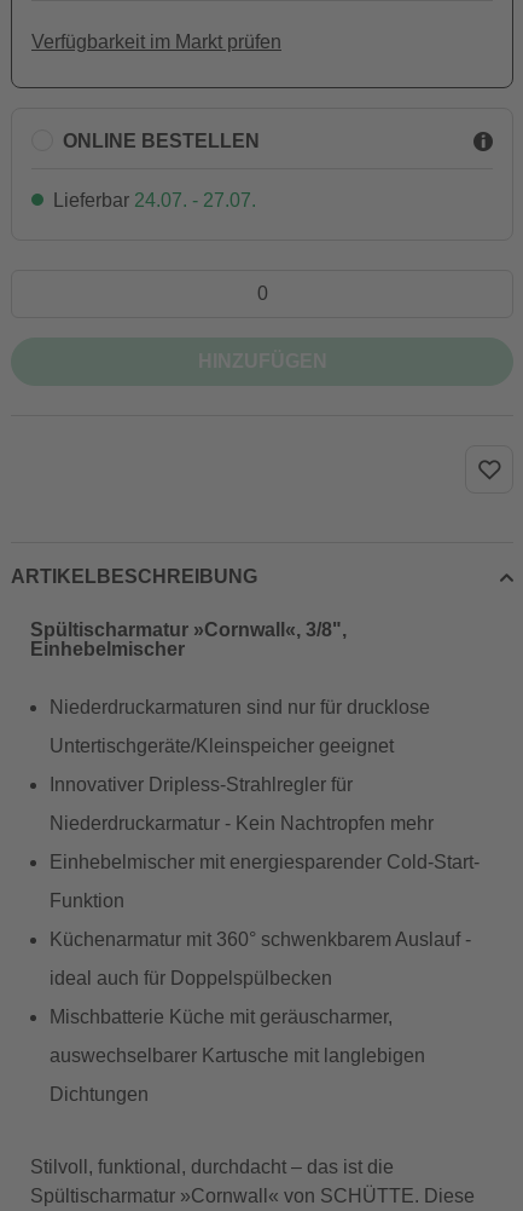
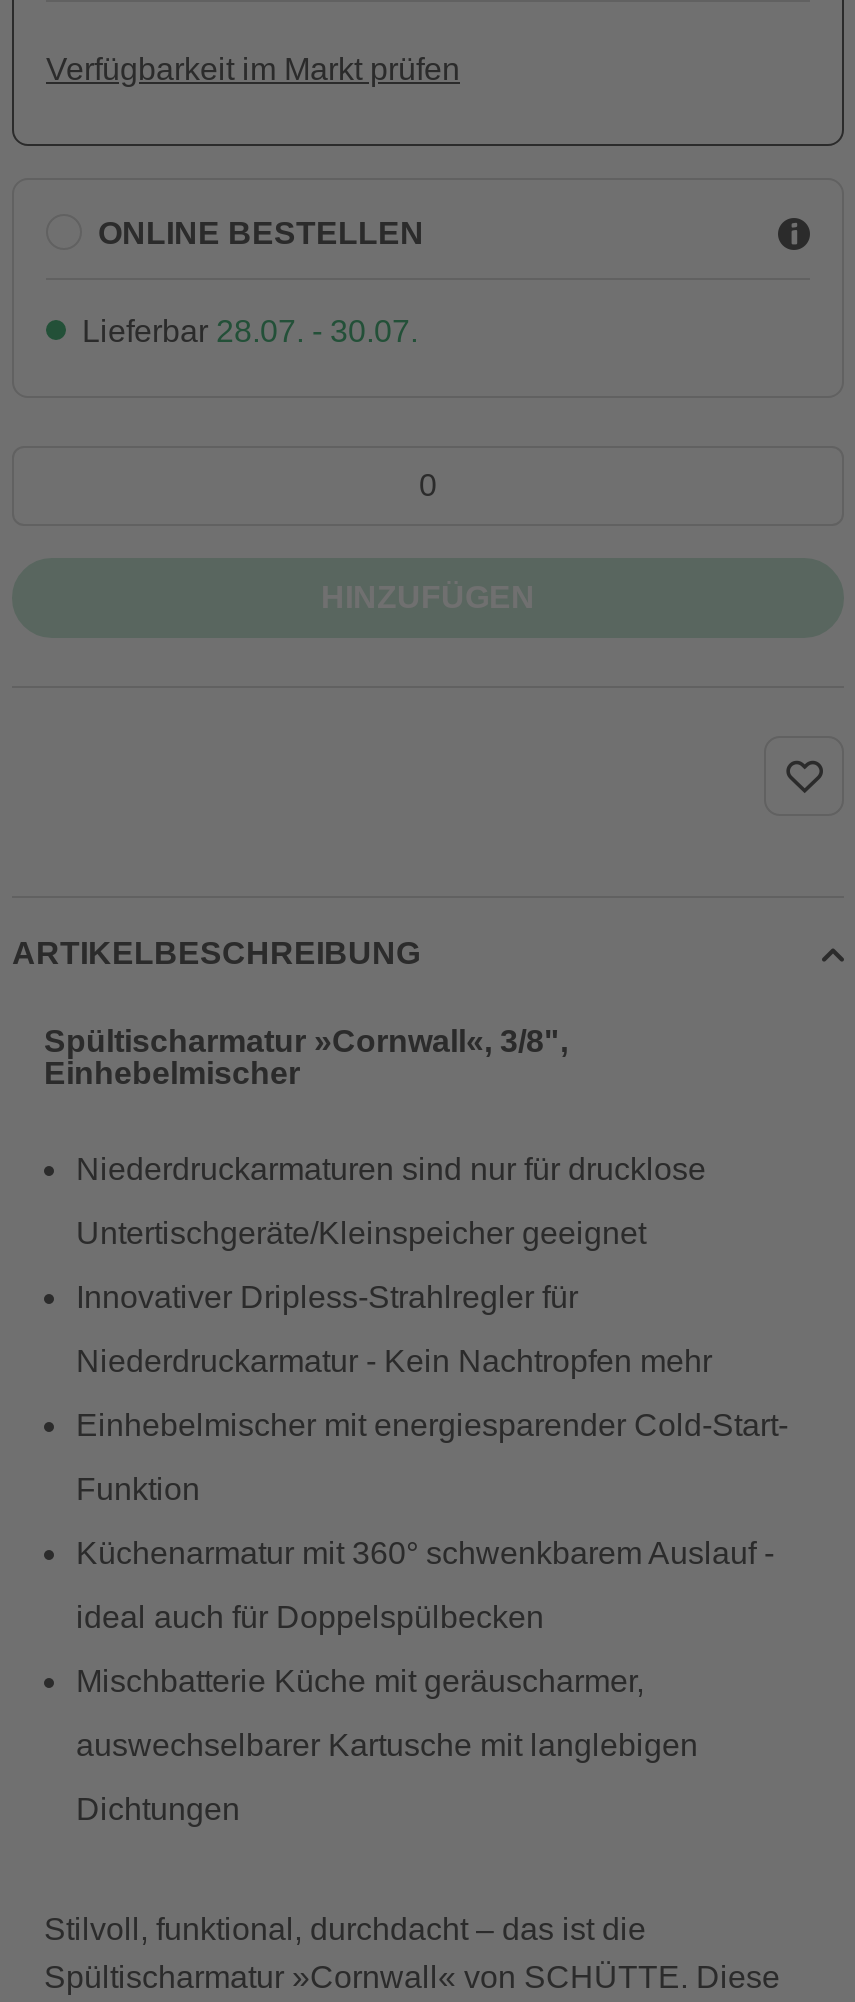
- Lieferbar 24.07. - 27.07.
+ Lieferbar 28.07. - 30.07.
